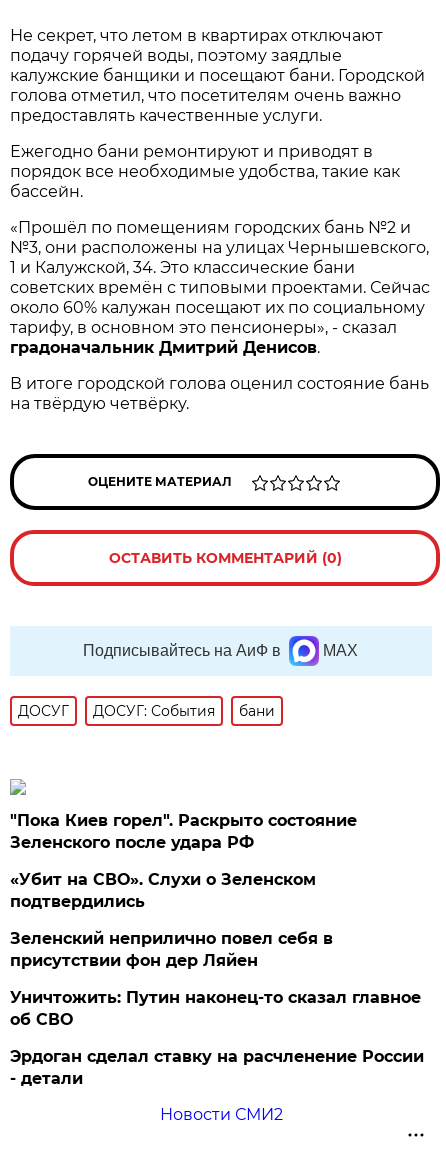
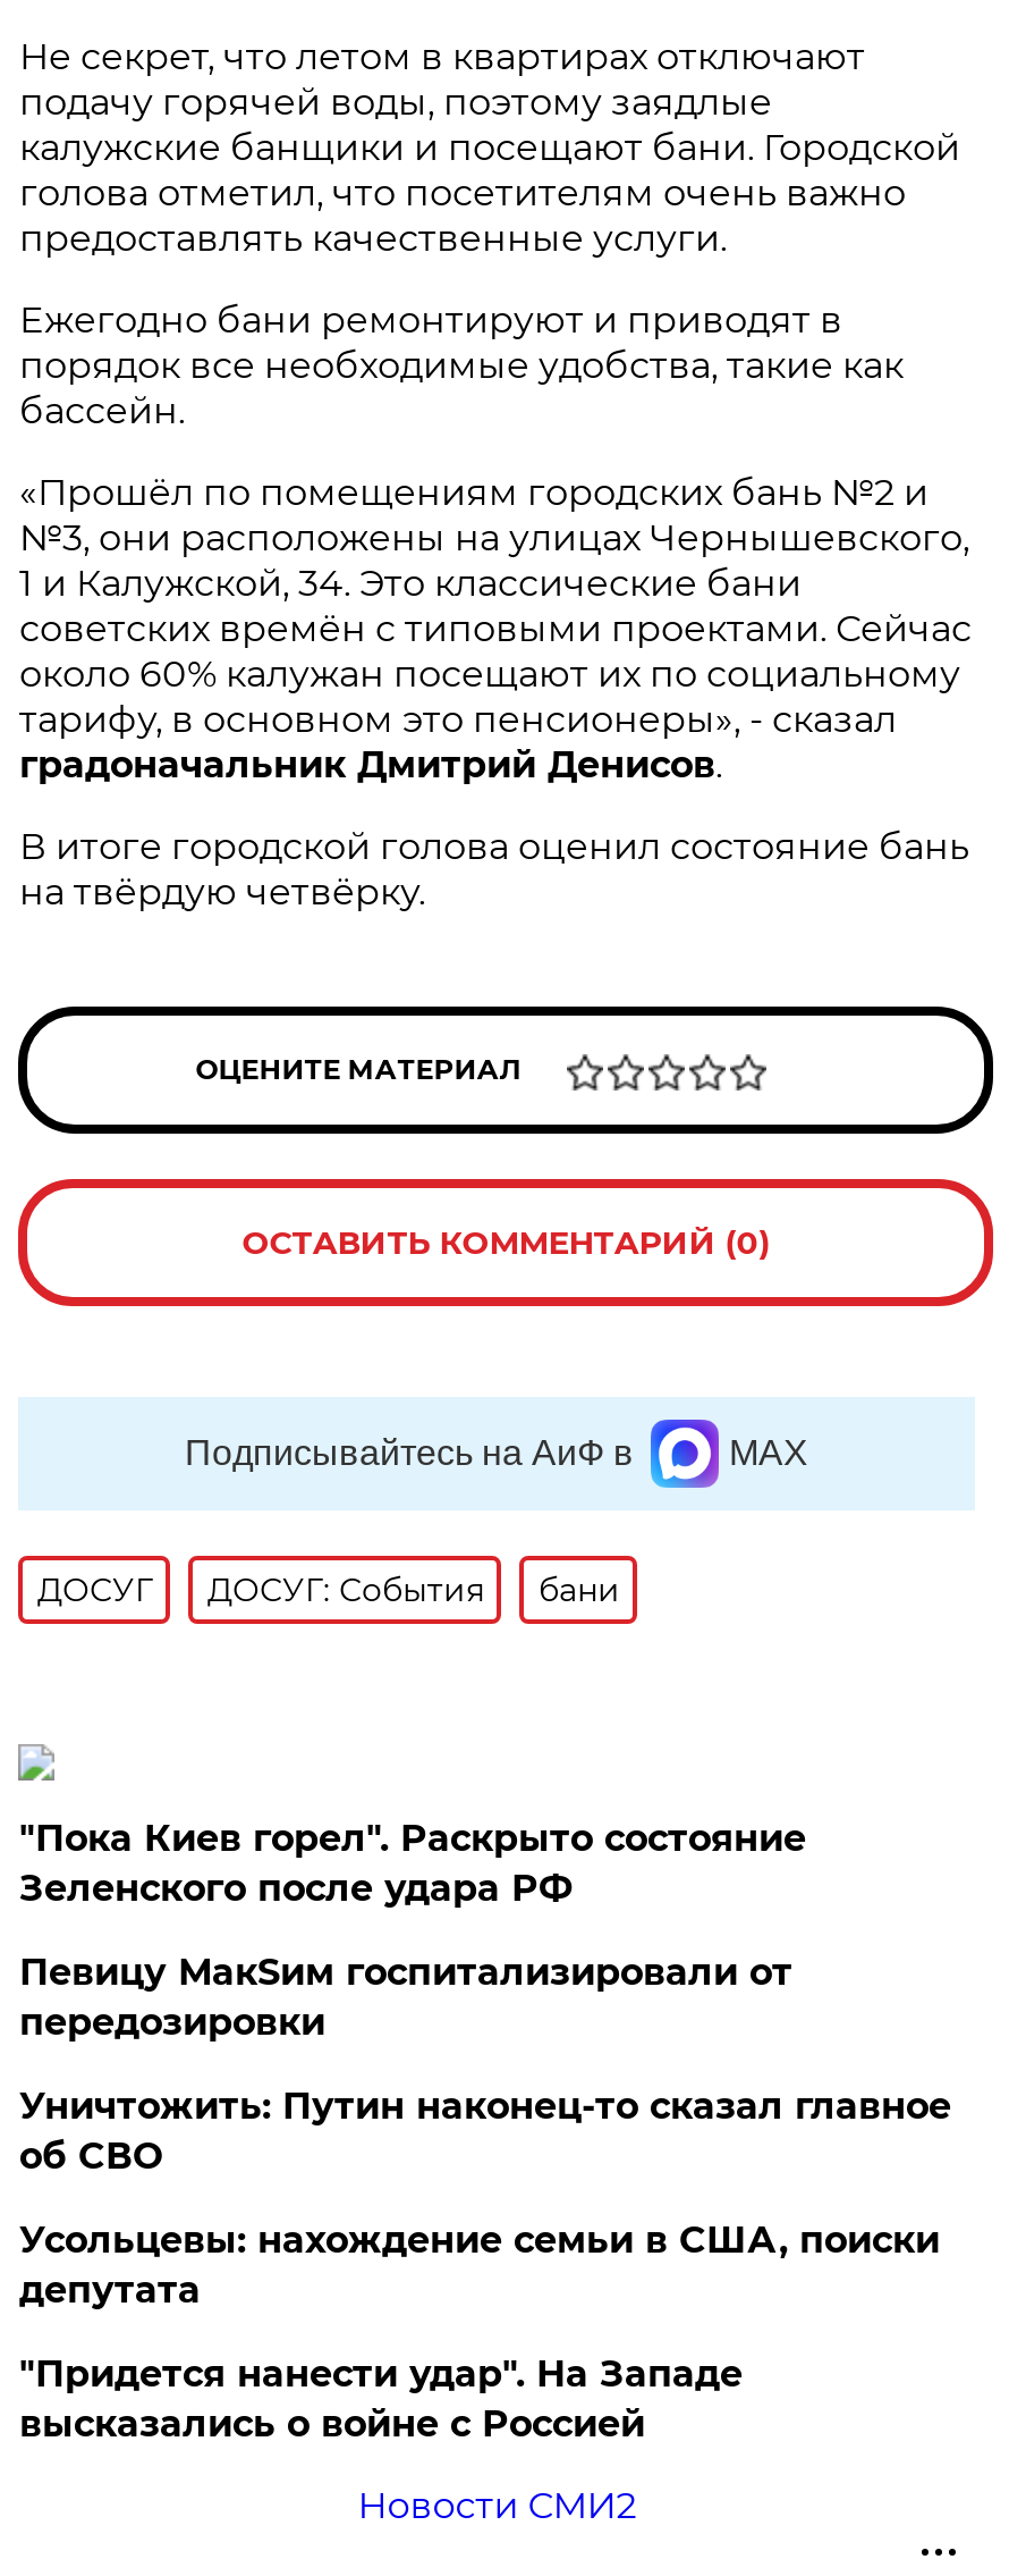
- «Убит на СВО». Слухи о Зеленском
- подтвердились
- Зеленский неприлично повел cебя в
- присутствии фон дер Ляйен
+ Певицу МакSим госпитализировали от
+ передозировки

moved up: Уничтожить: Путин наконец-то сказал главное | об СВО

- Эрдоган сделал ставку на расчленение России
- - детали
+ Усольцевы: нахождение семьи в США, поиски
+ депутата
+ "Придется нанести удар". На Западе
+ высказались о войне с Россией
